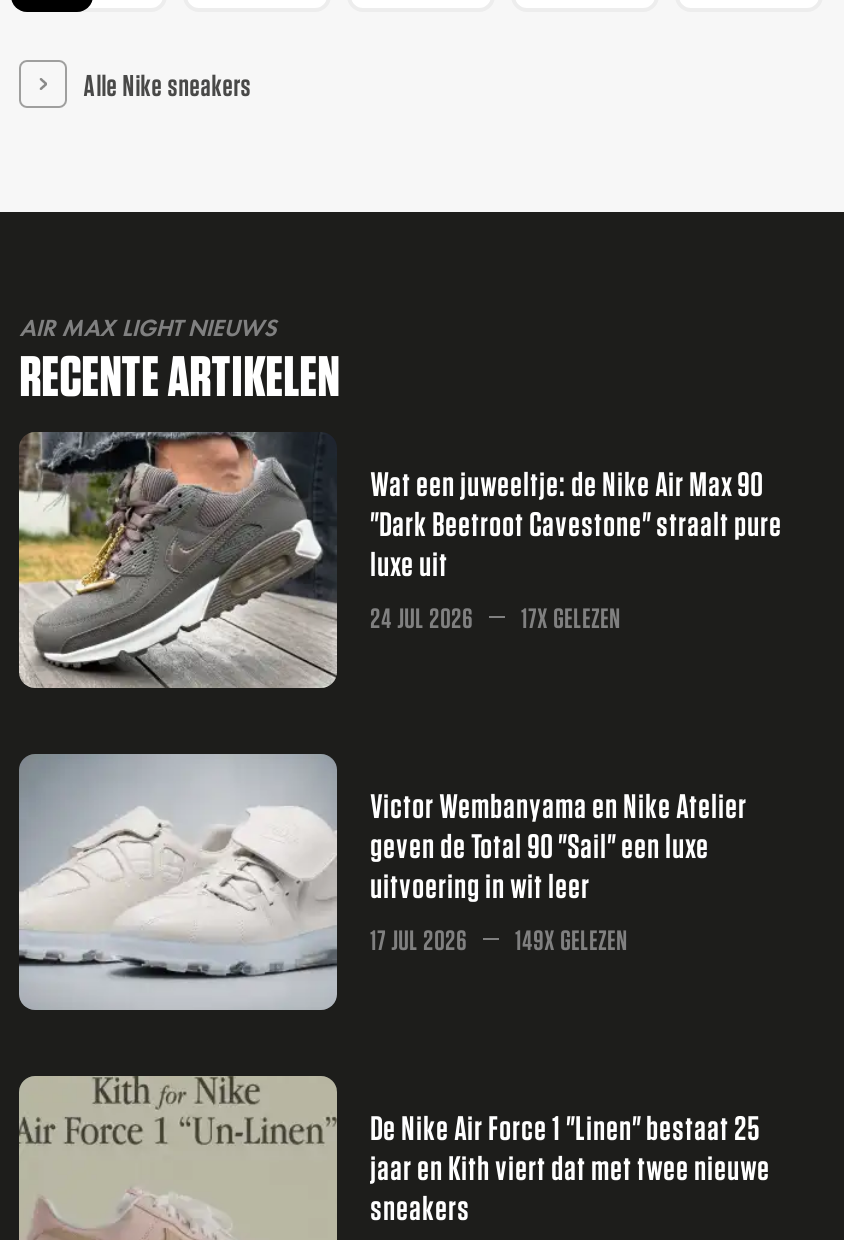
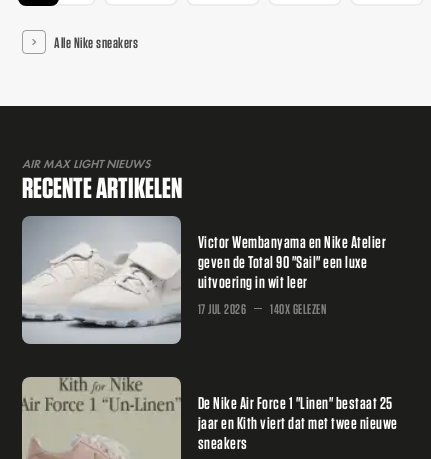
- [image]
- Wat een juweeltje: de Nike Air Max 90
- "Dark Beetroot Cavestone" straalt pure
- luxe uit
- 24 JUL 2026
- 17X GELEZEN

- 17 JUL 2026 149X GELEZEN
+ 17 JUL 2026 140X GELEZEN
